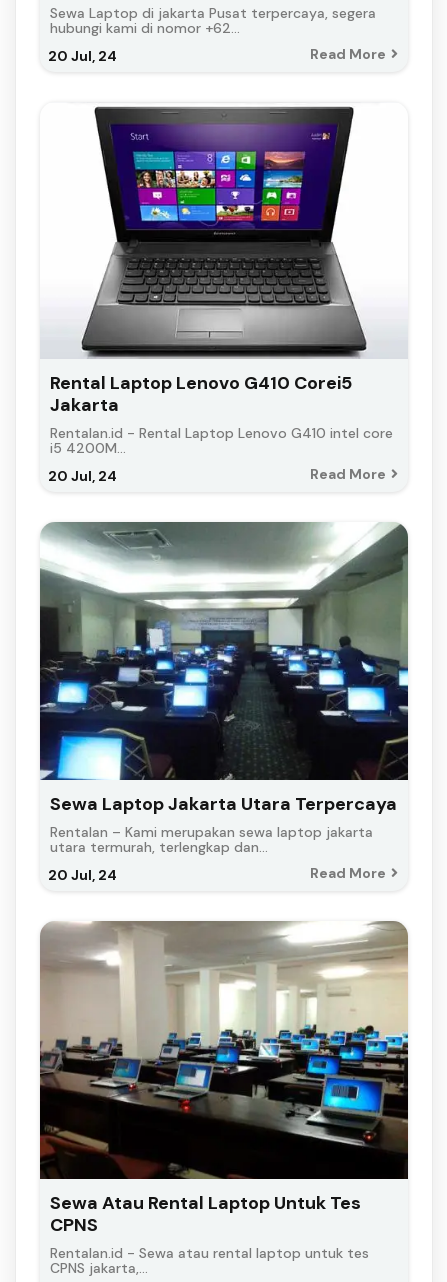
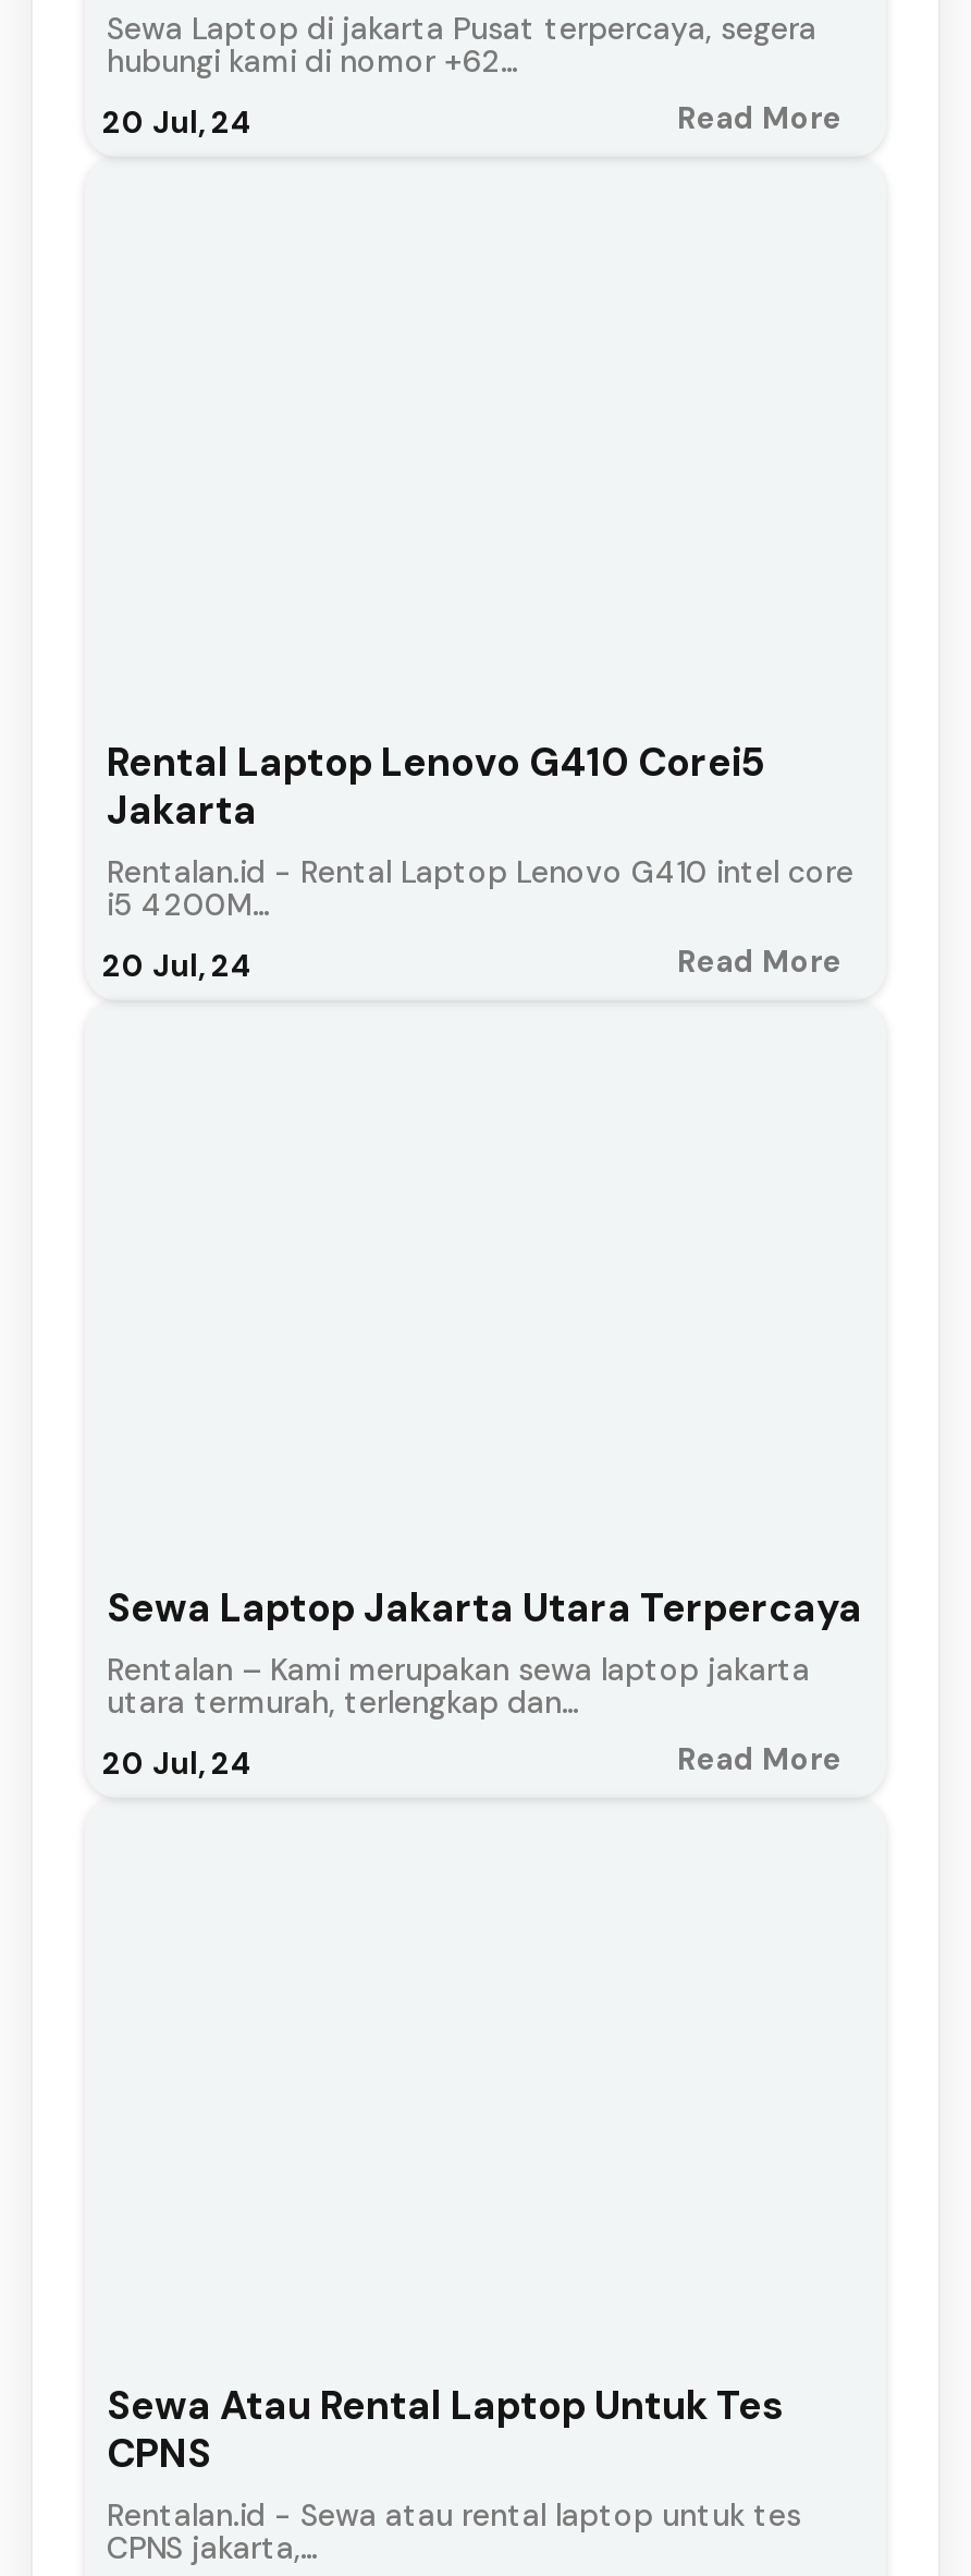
- [image]

- [image]

- [image]
